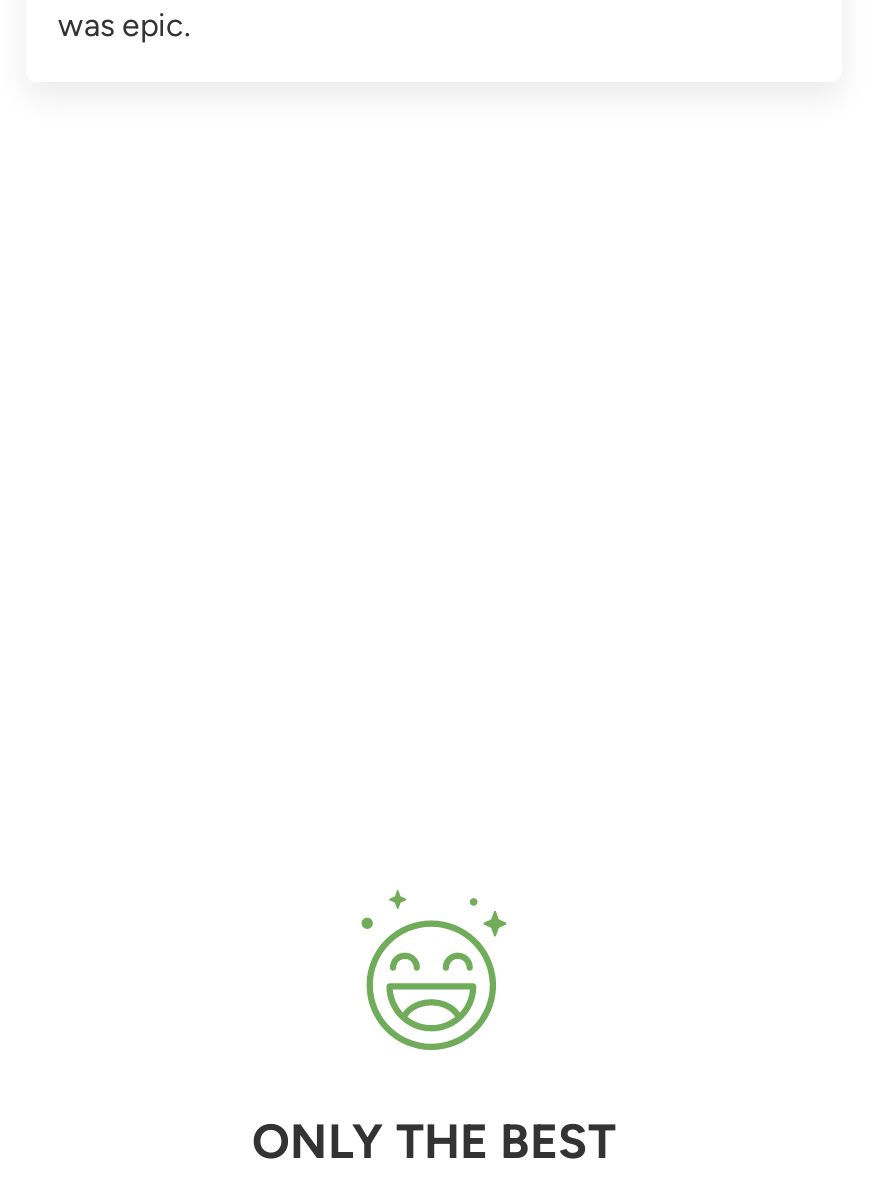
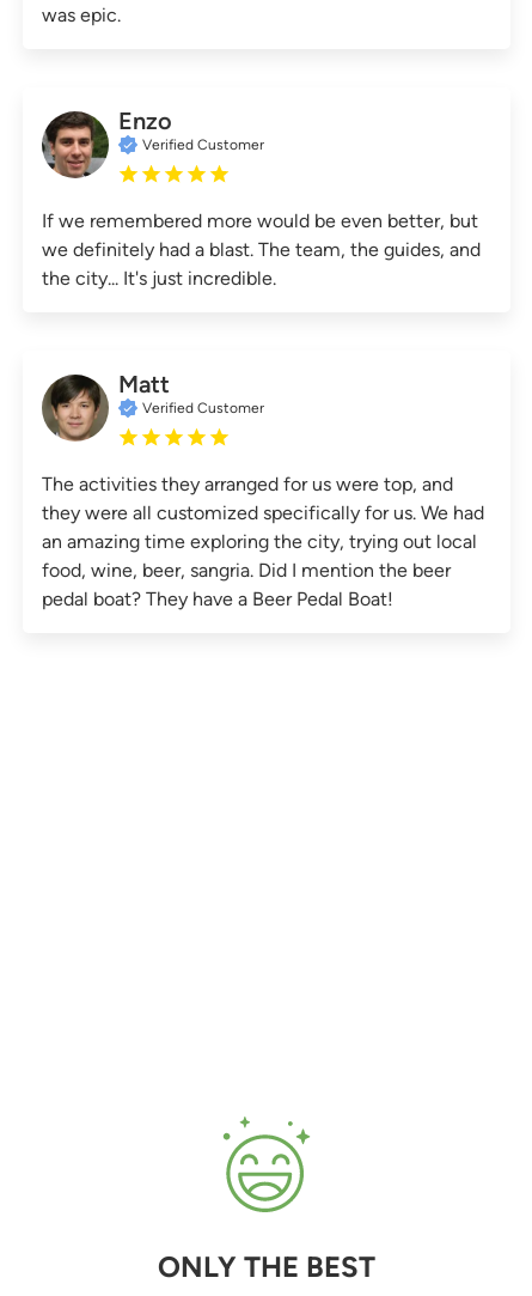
+ Enzo
+ Verified Customer
+ If we remembered more would be even better, but
+ we definitely had a blast. The team, the guides, and
+ the city... It's just incredible.

+ Matt
+ Verified Customer
+ The activities they arranged for us were top, and
+ they were all customized specifically for us. We had
+ an amazing time exploring the city, trying out local
+ food, wine, beer, sangria. Did I mention the beer
+ pedal boat? They have a Beer Pedal Boat!
